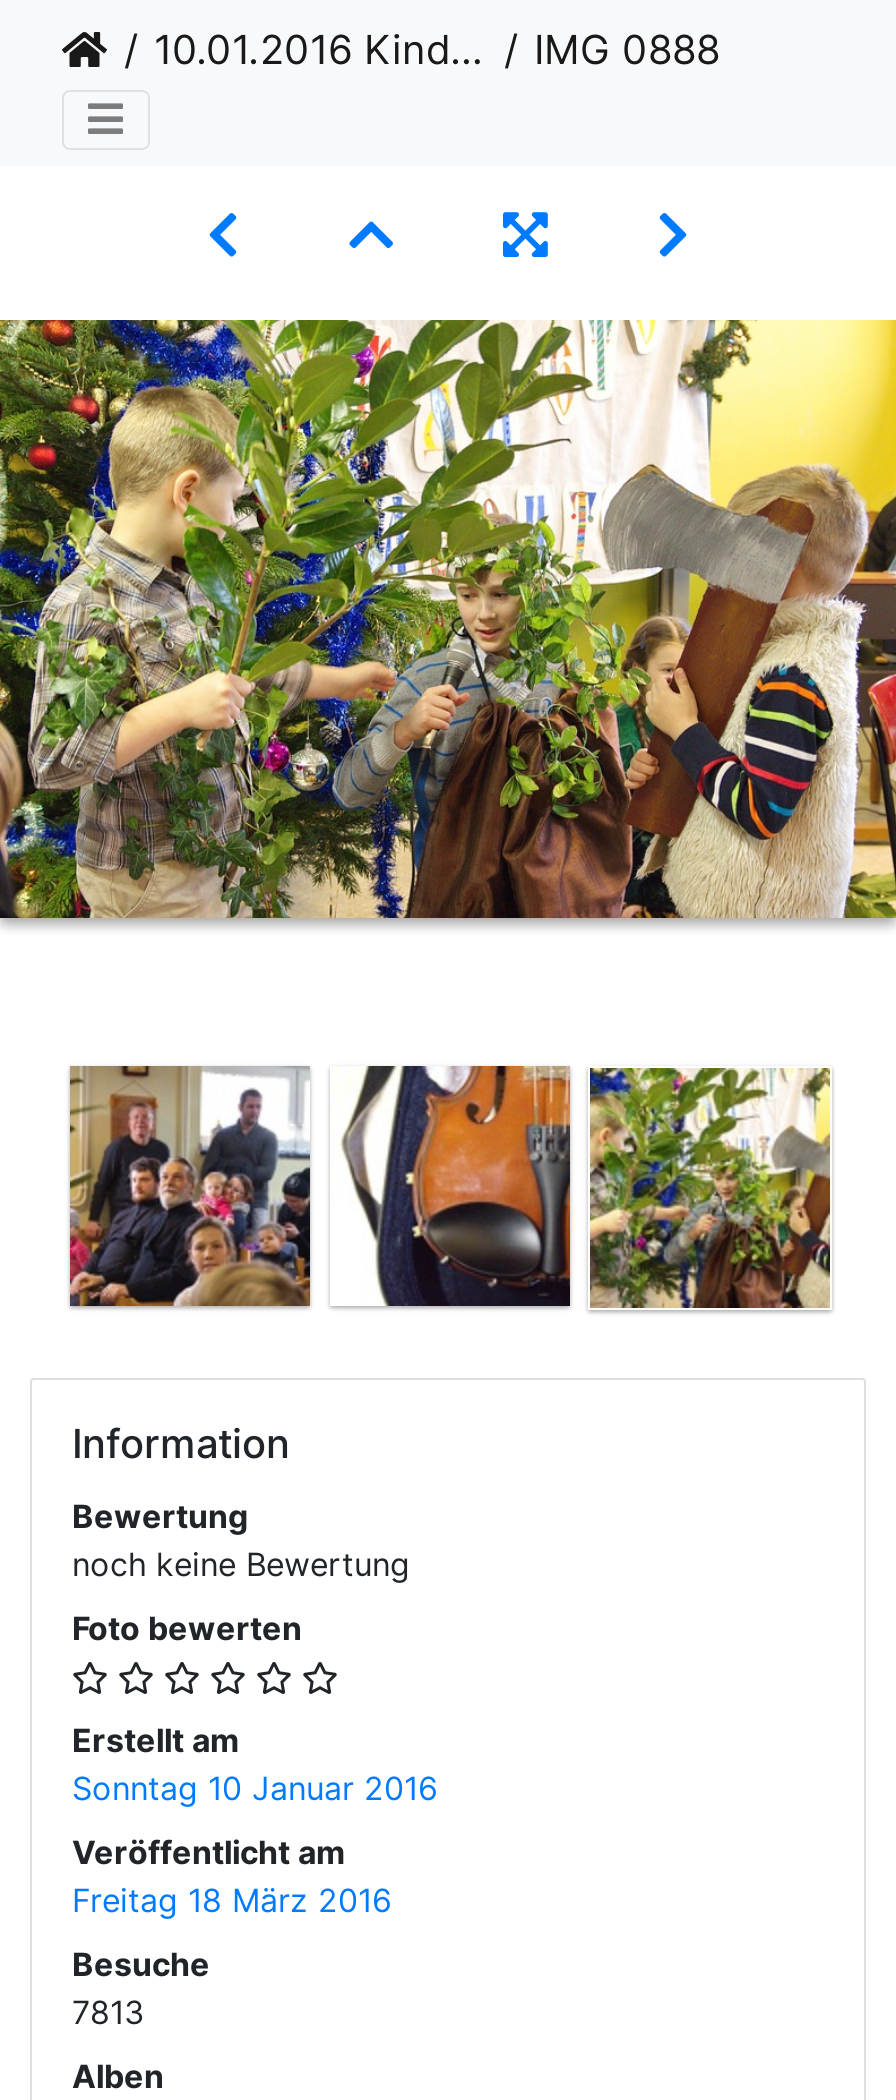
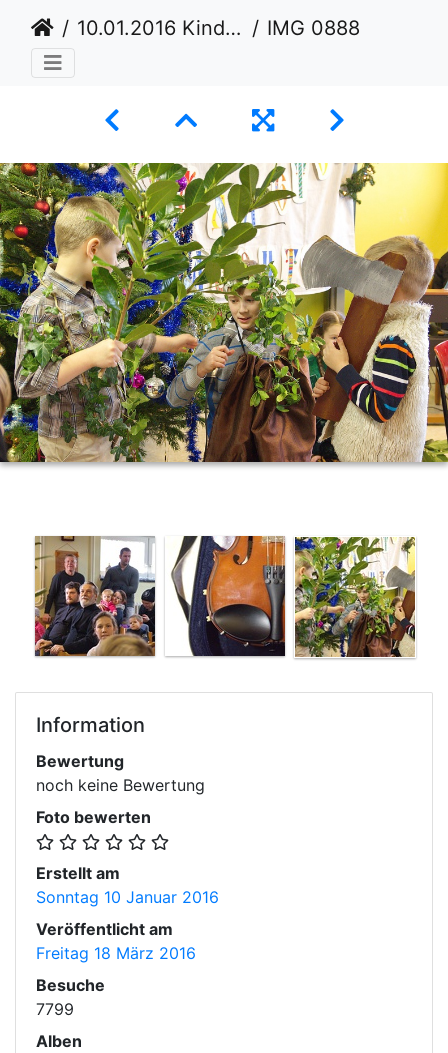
- 7813
+ 7799
